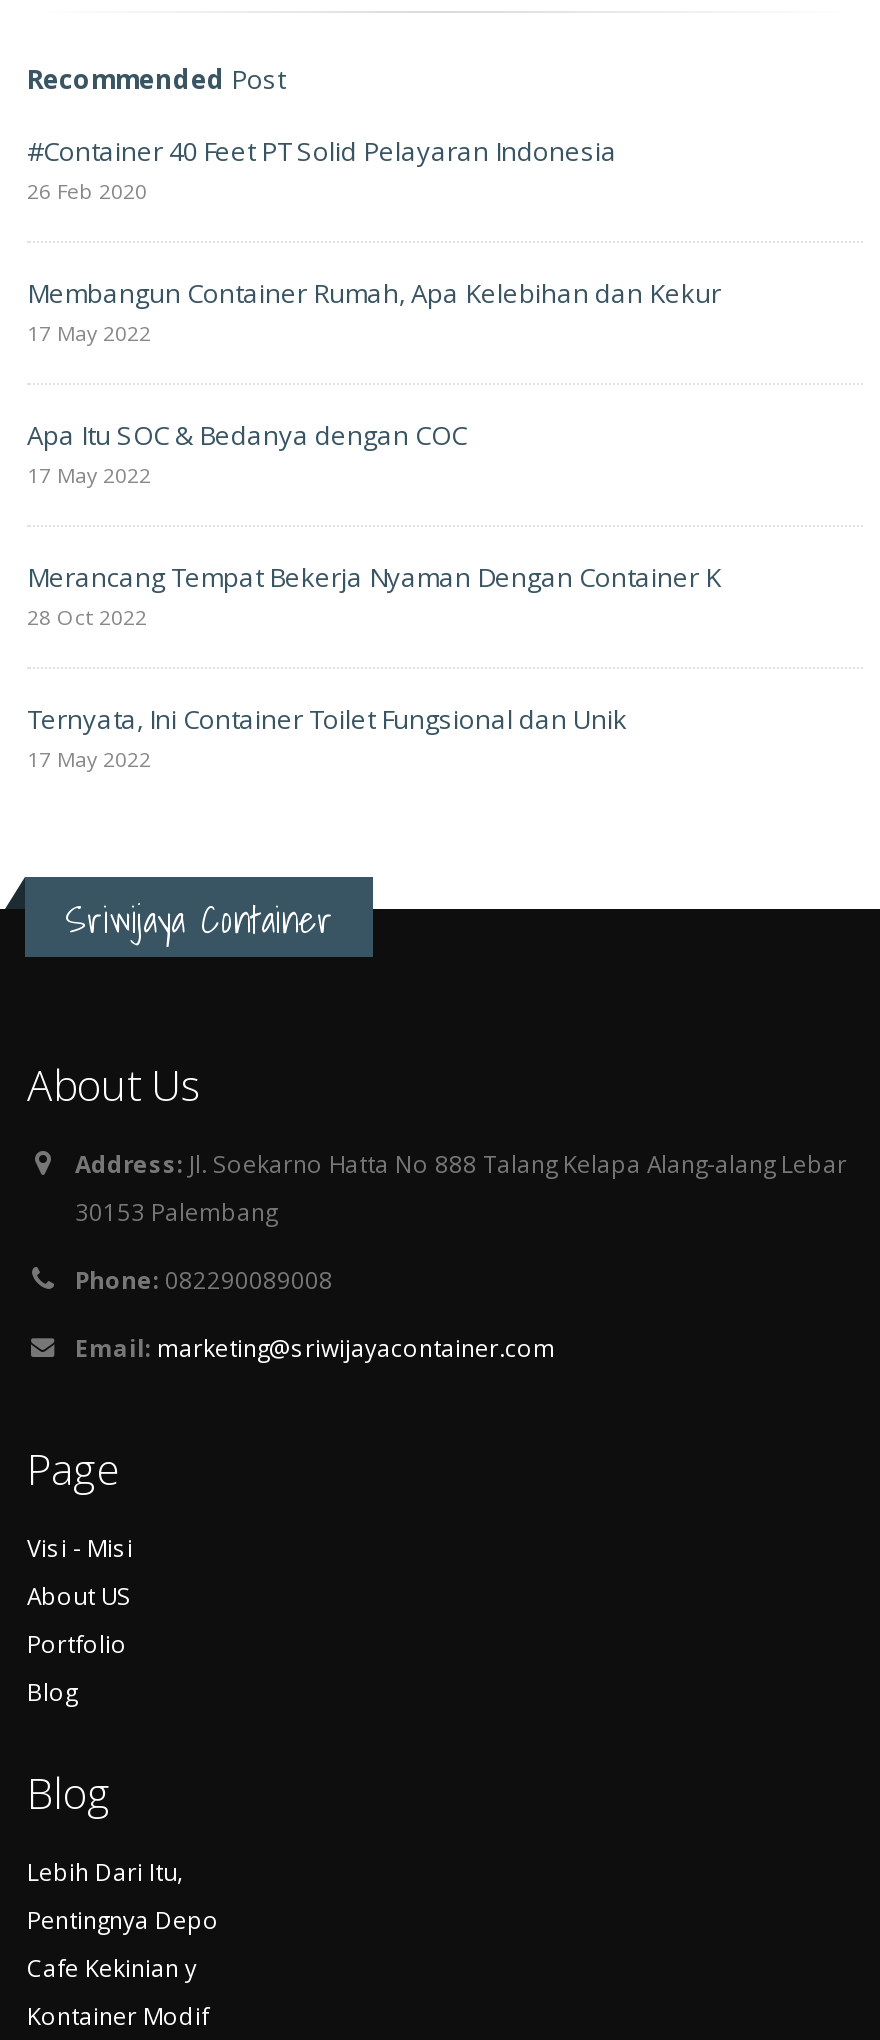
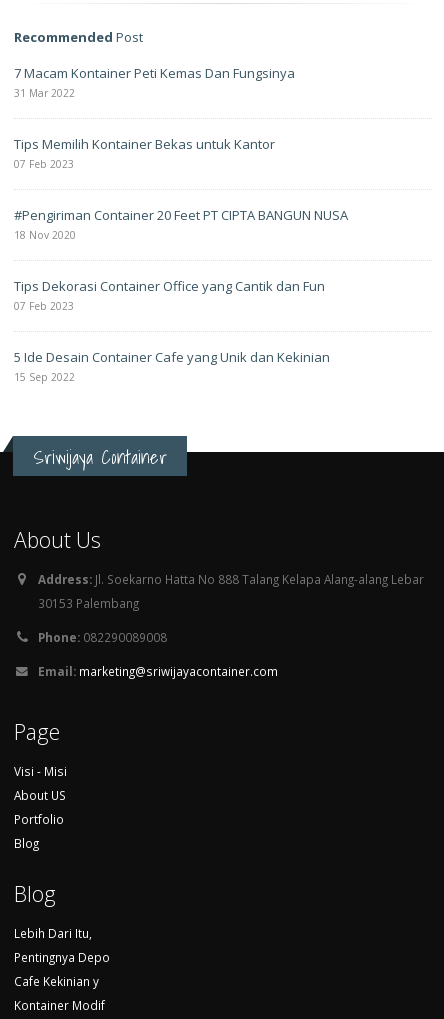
- #Container 40 Feet PT Solid Pelayaran Indonesia
- 26 Feb 2020
+ 7 Macam Kontainer Peti Kemas Dan Fungsinya
+ 31 Mar 2022

- Membangun Container Rumah, Apa Kelebihan dan Kekur
- 17 May 2022
+ Tips Memilih Kontainer Bekas untuk Kantor
+ 07 Feb 2023

- Apa Itu SOC & Bedanya dengan COC
- 17 May 2022
+ #Pengiriman Container 20 Feet PT CIPTA BANGUN NUSA
+ 18 Nov 2020

- Merancang Tempat Bekerja Nyaman Dengan Container K
- 28 Oct 2022
+ Tips Dekorasi Container Office yang Cantik dan Fun
+ 07 Feb 2023

- Ternyata, Ini Container Toilet Fungsional dan Unik
- 17 May 2022
+ 5 Ide Desain Container Cafe yang Unik dan Kekinian
+ 15 Sep 2022
